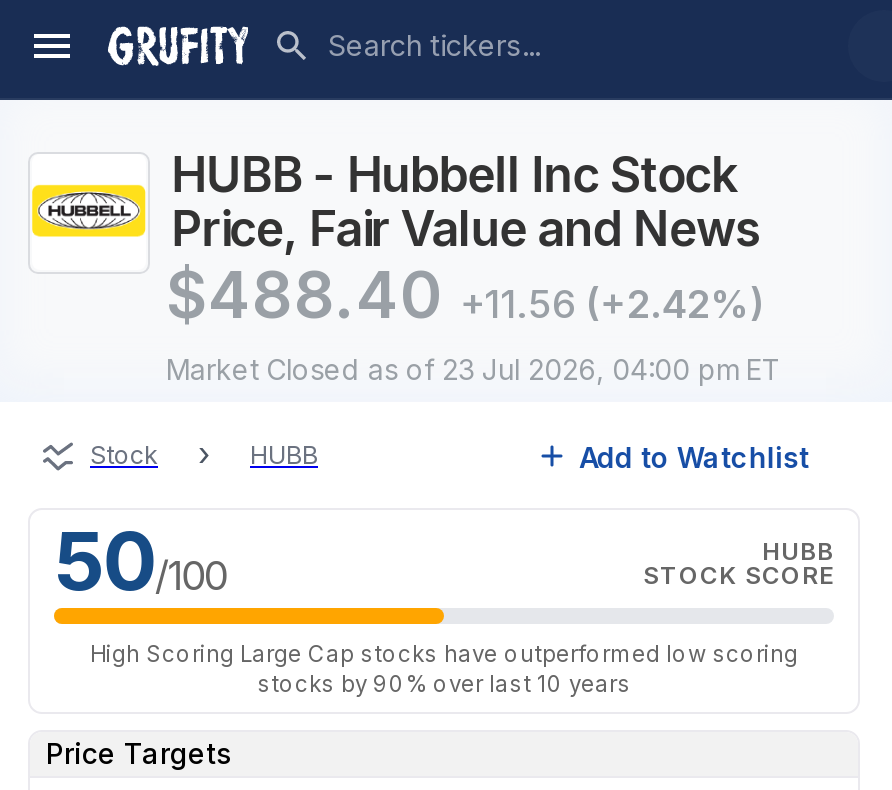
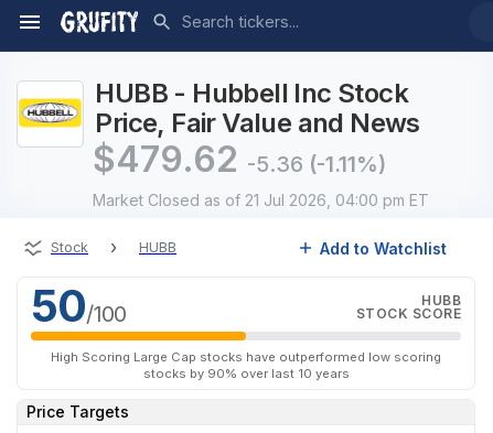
- $488.40 +11.56 (+2.42%)
+ $479.62 -5.36 (-1.11%)

- Market Closed as of 23 Jul 2026, 04:00 pm ET
+ Market Closed as of 21 Jul 2026, 04:00 pm ET
